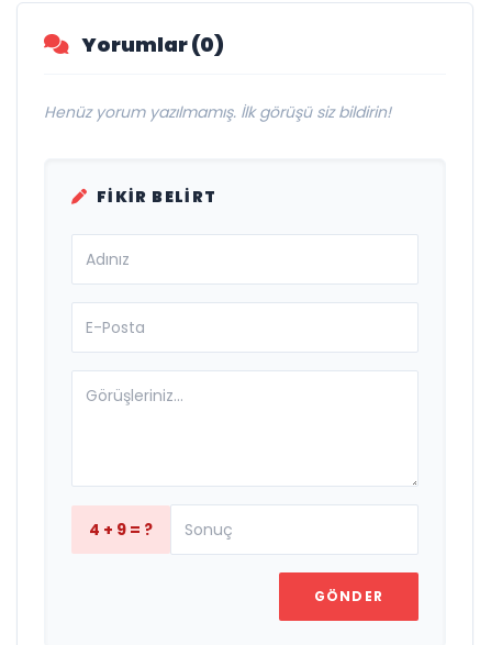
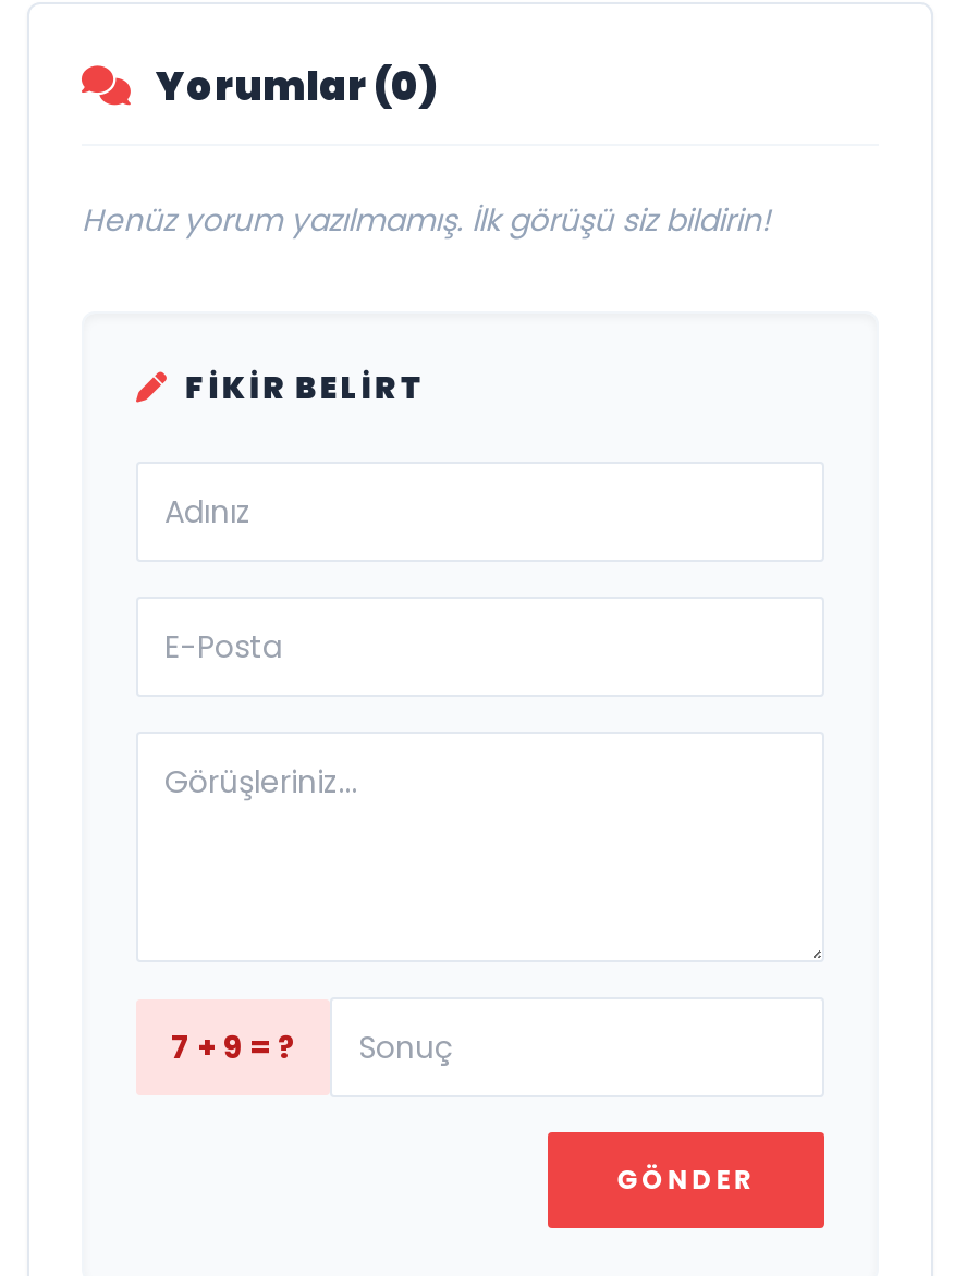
- 4 + 9 = ?
+ 7 + 9 = ?
